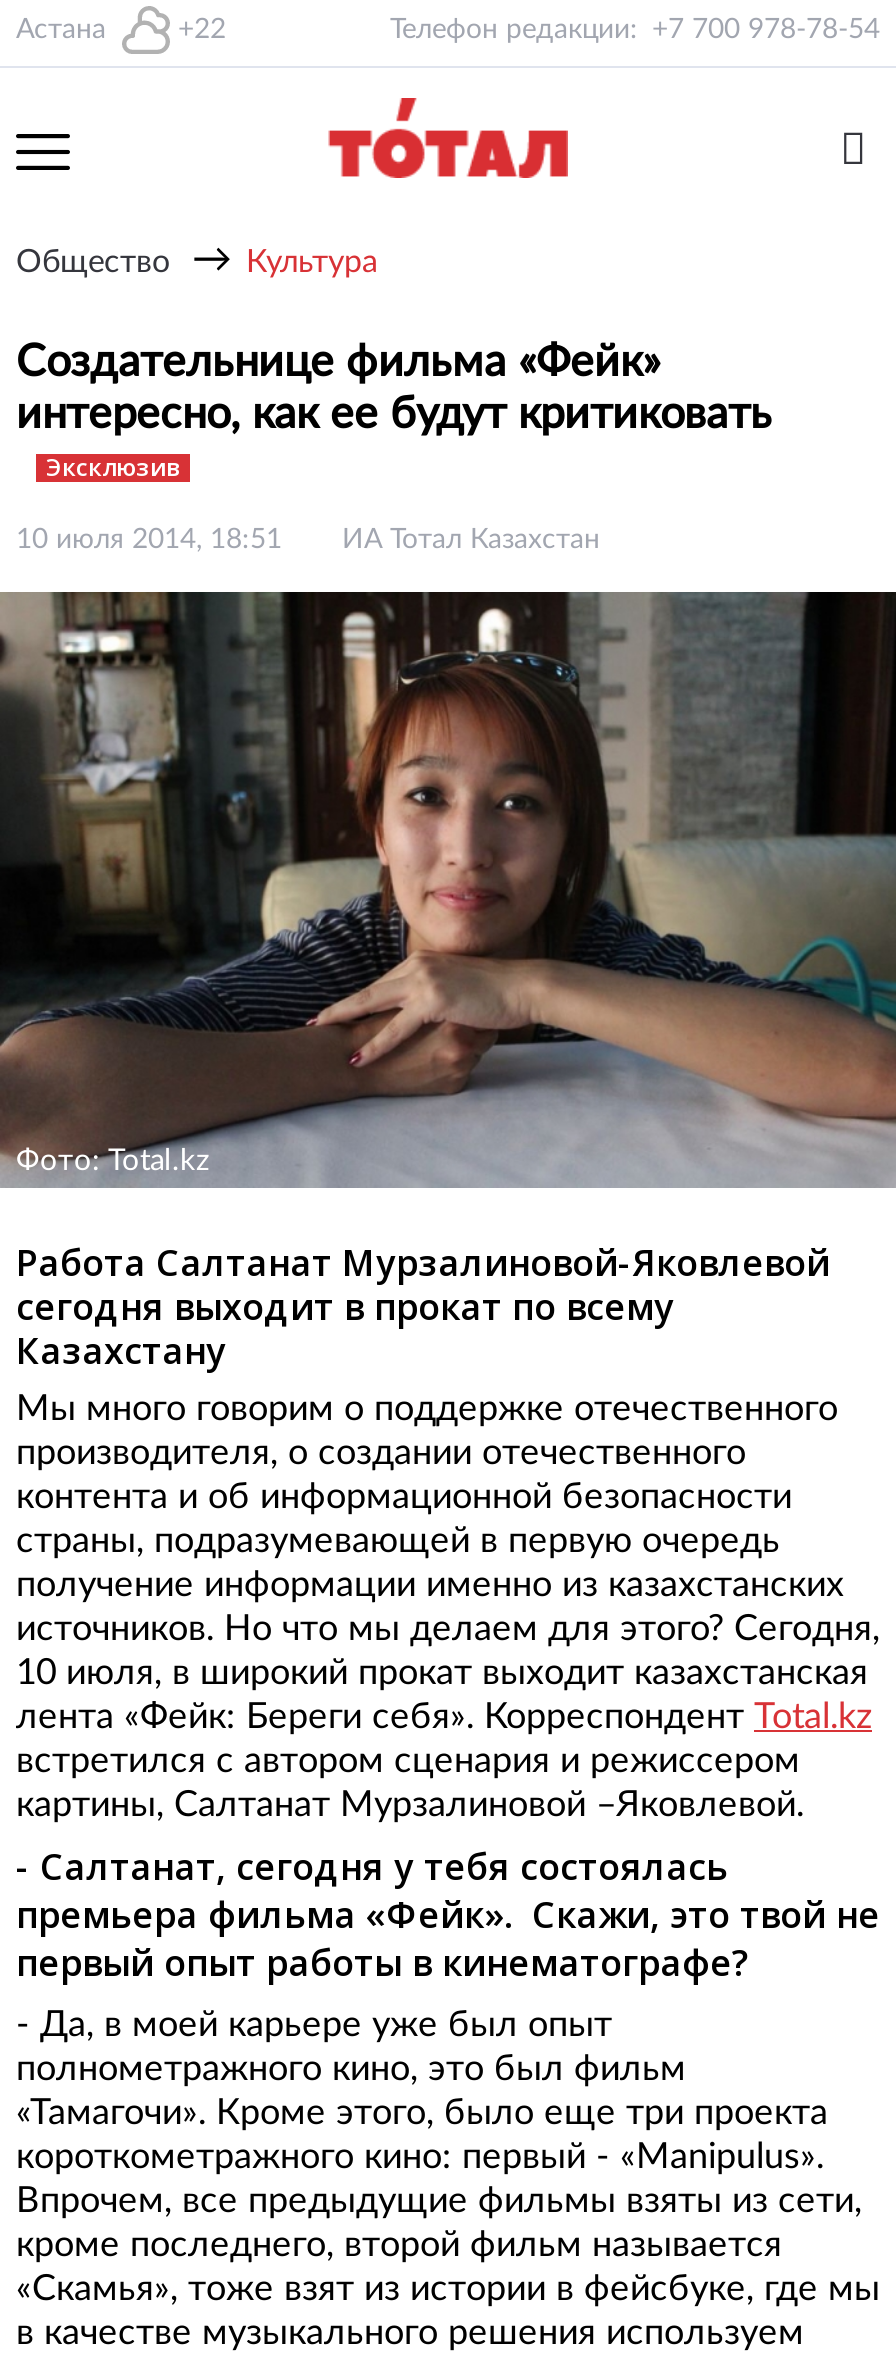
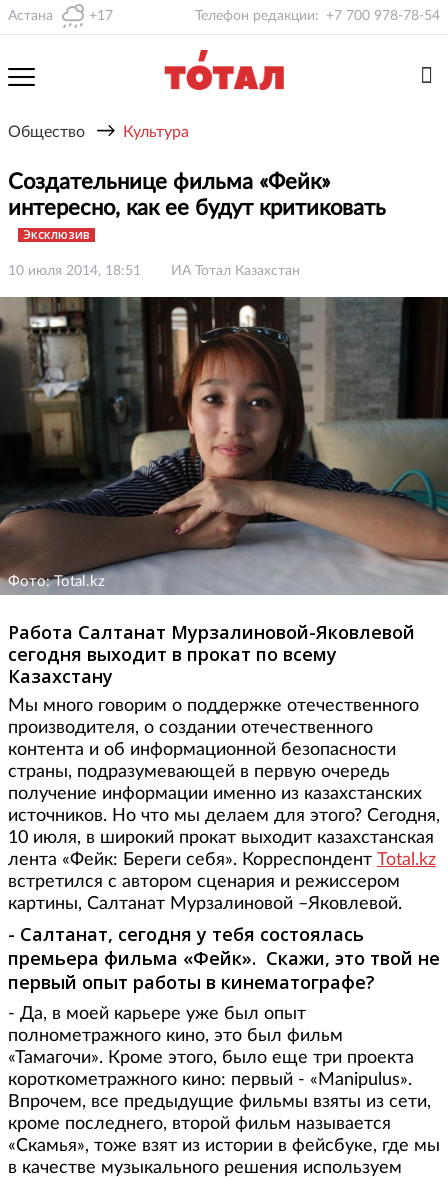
- +22
+ +17
